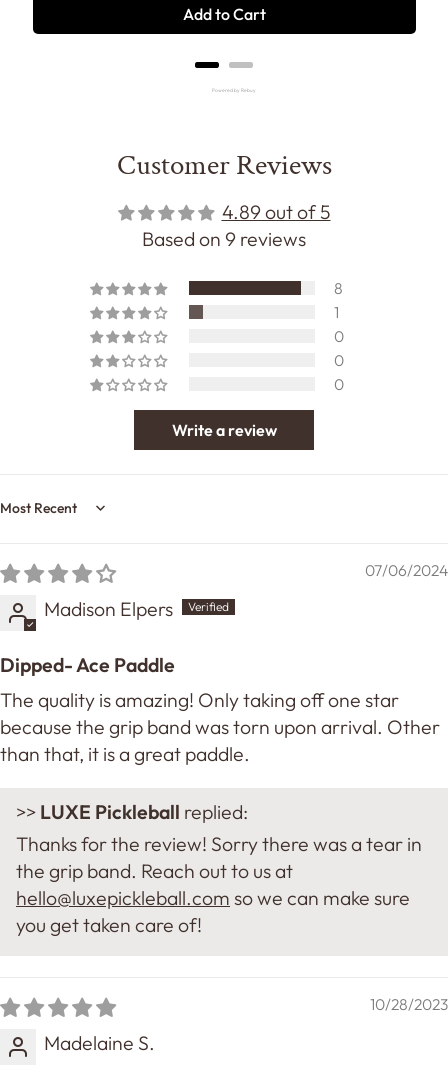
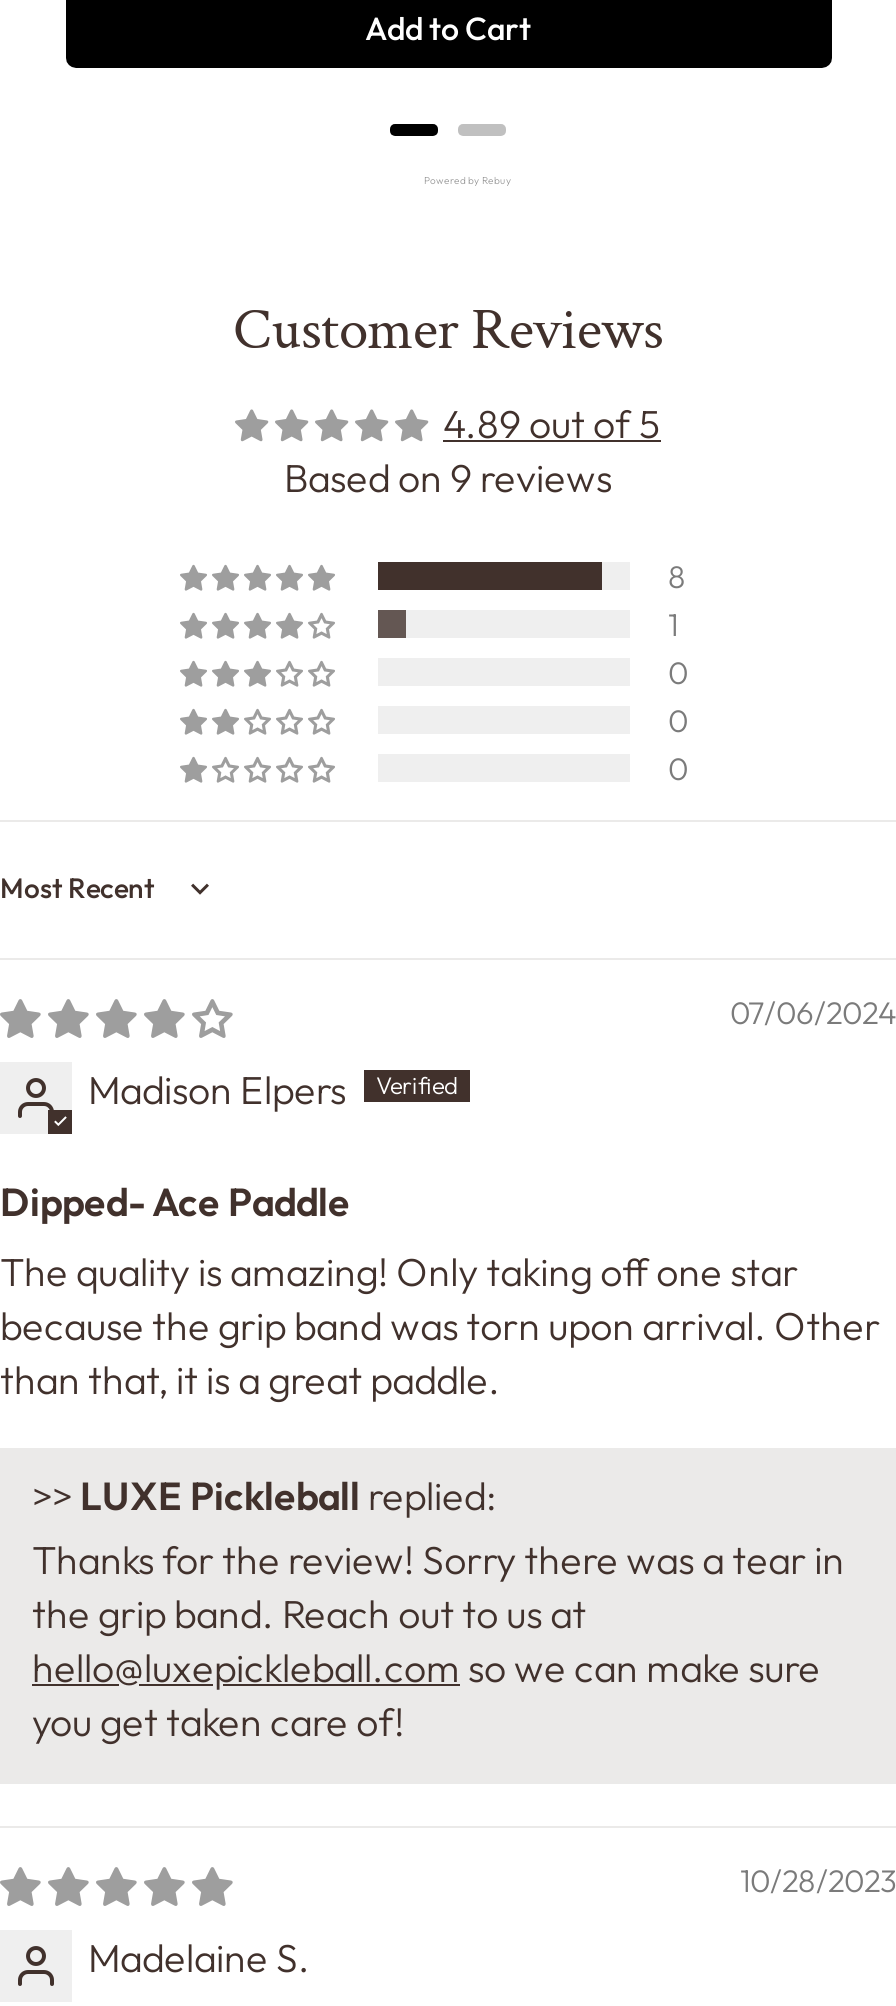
- Write a review
